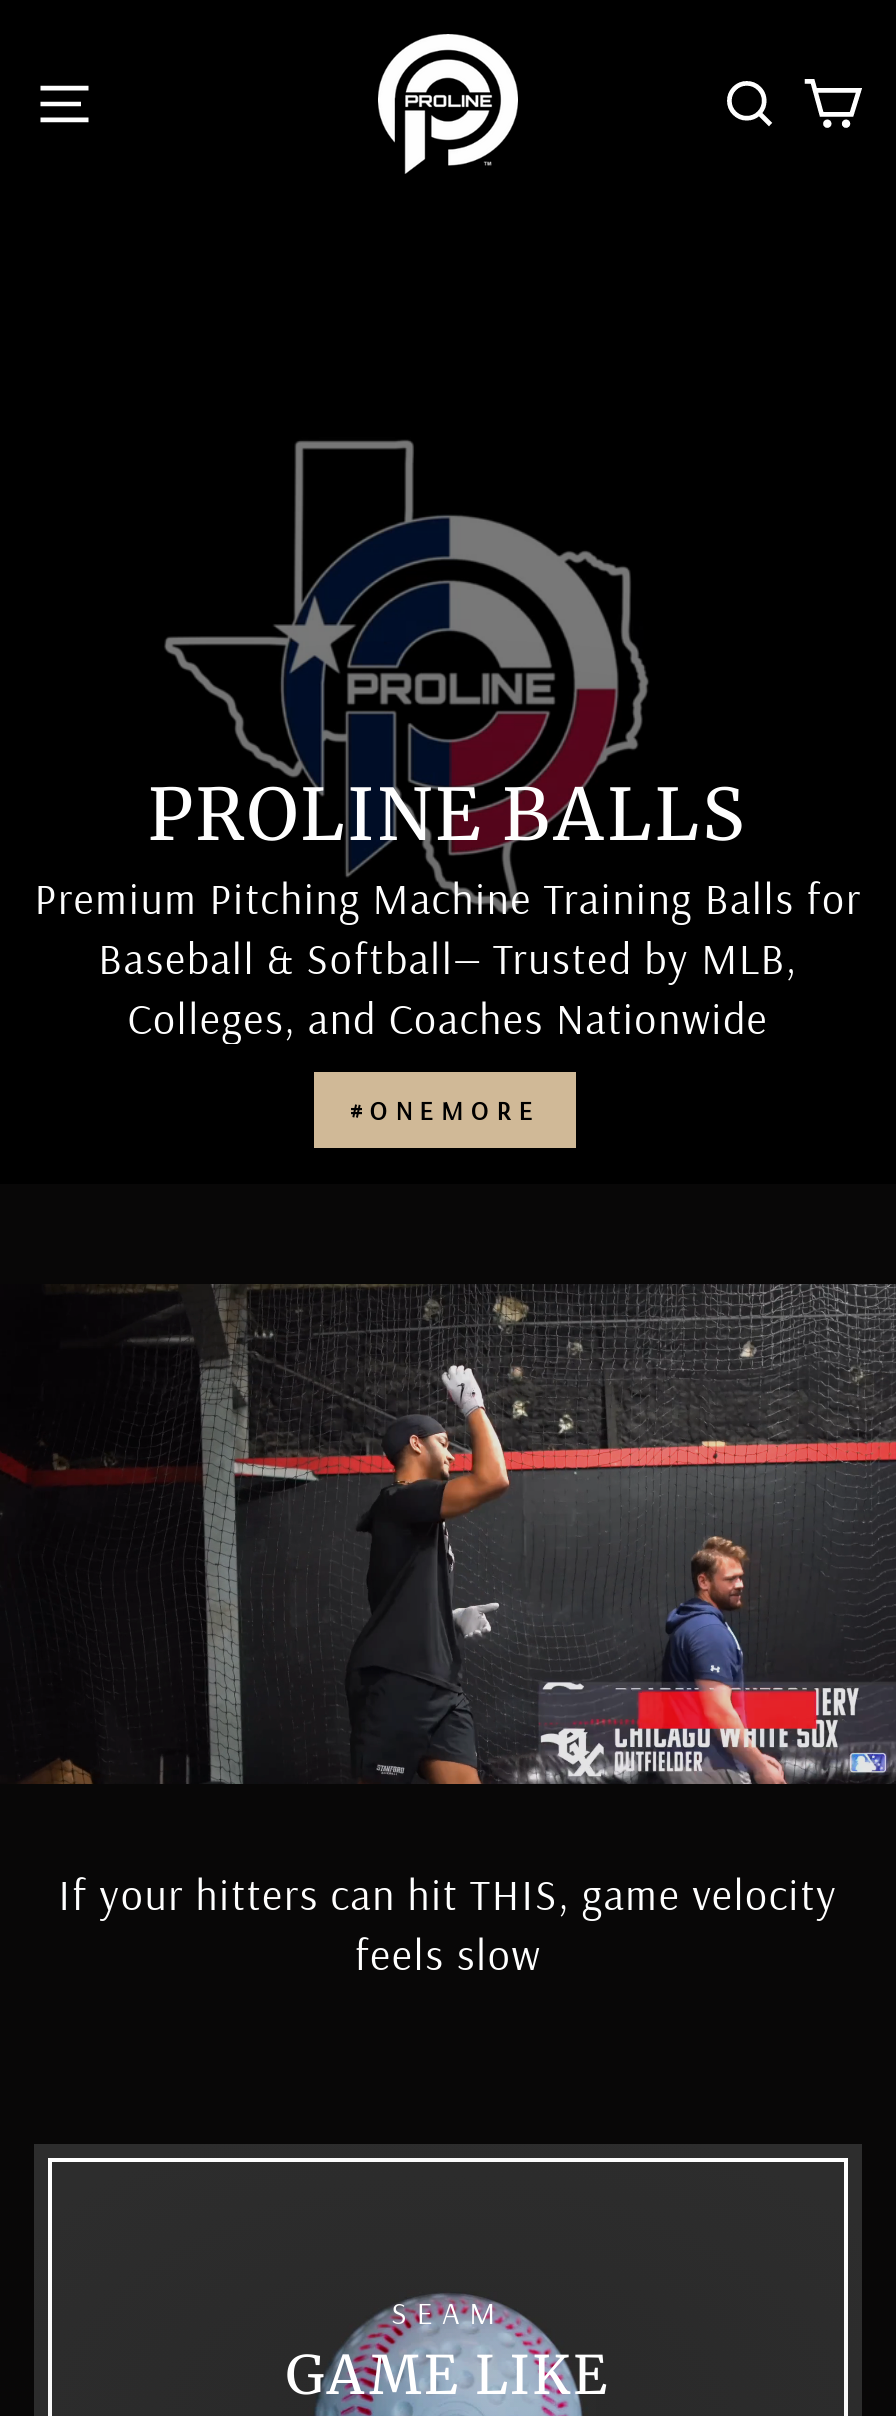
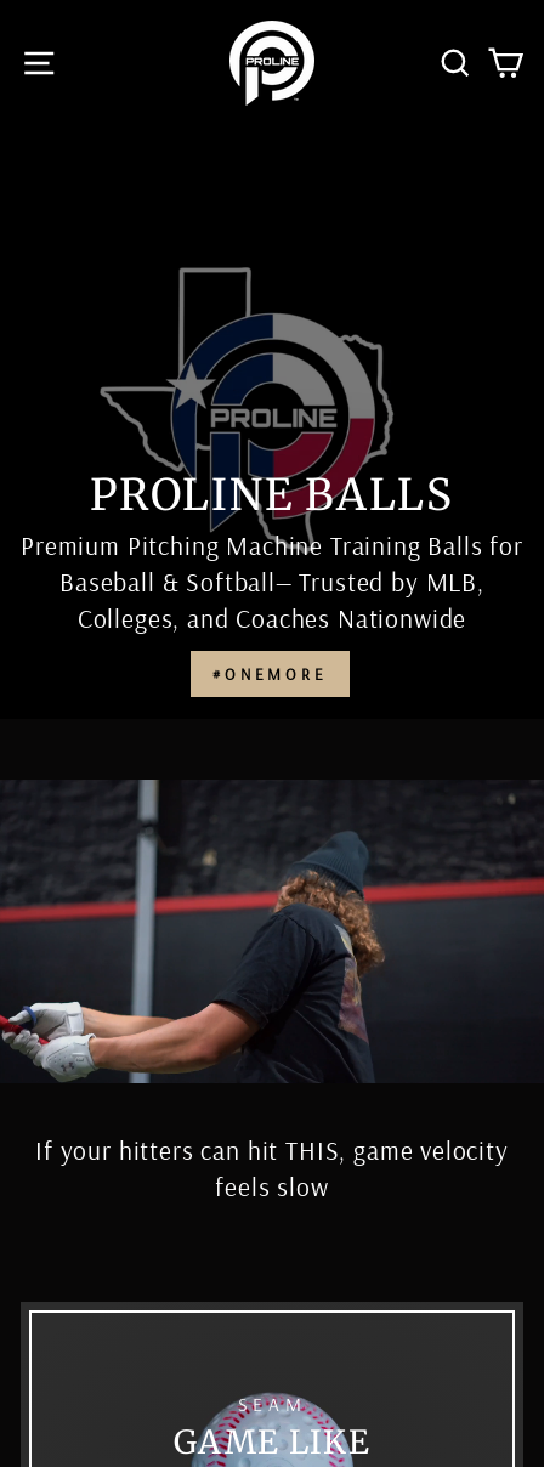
- [image]
+ [image]
